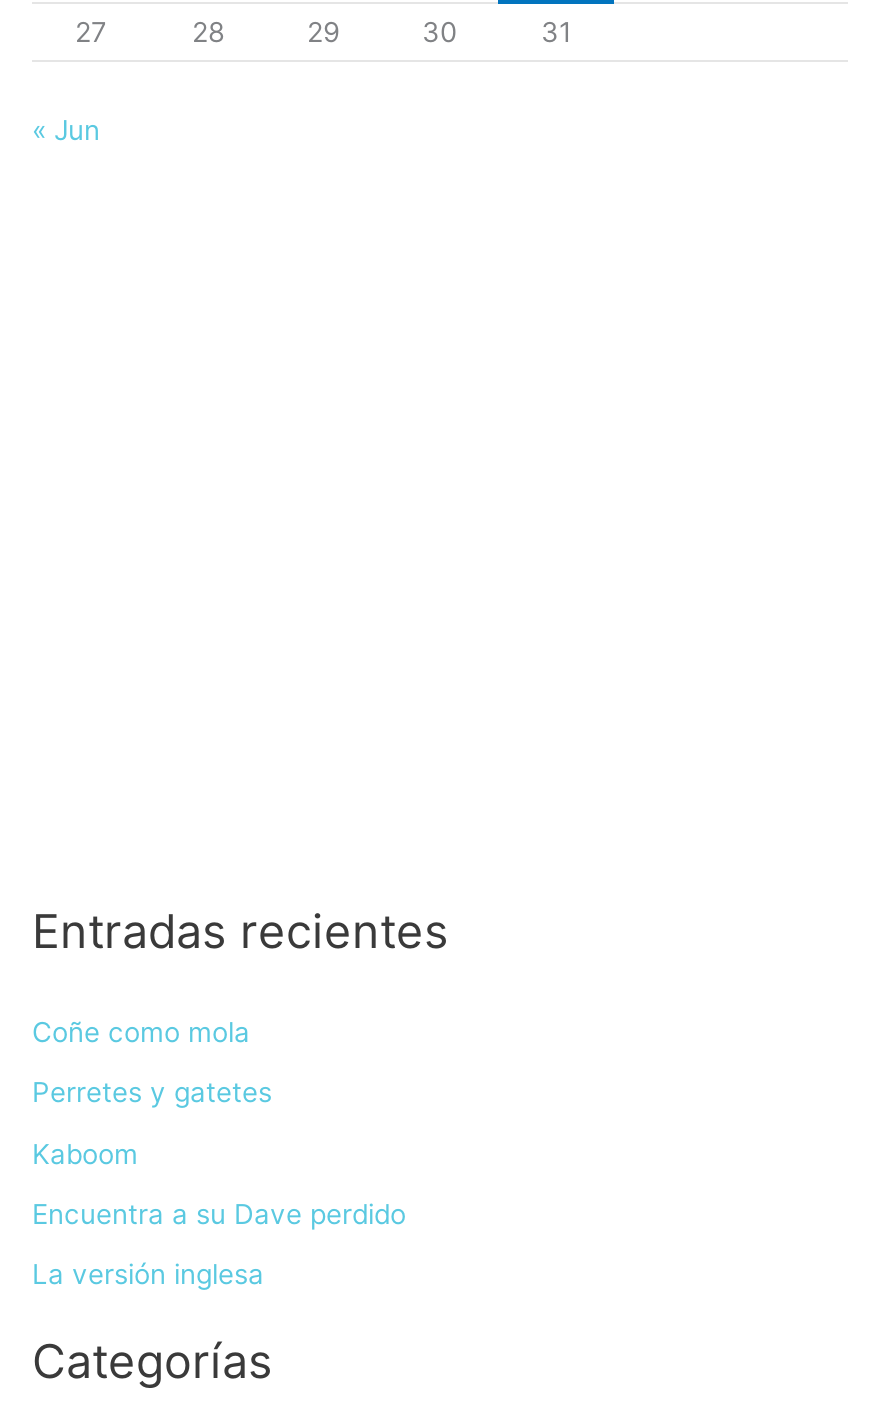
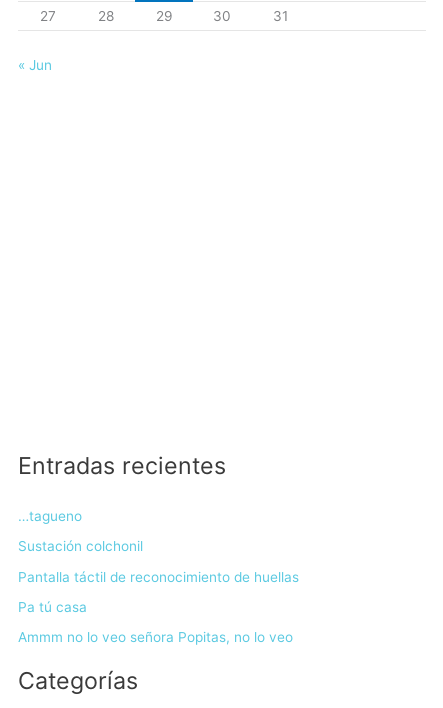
- Coñe como mola
+ …tagueno

- Perretes y gatetes
+ Sustación colchonil

- Kaboom
+ Pantalla táctil de reconocimiento de huellas

- Encuentra a su Dave perdido
+ Pa tú casa

- La versión inglesa
+ Ammm no lo veo señora Popitas, no lo veo
